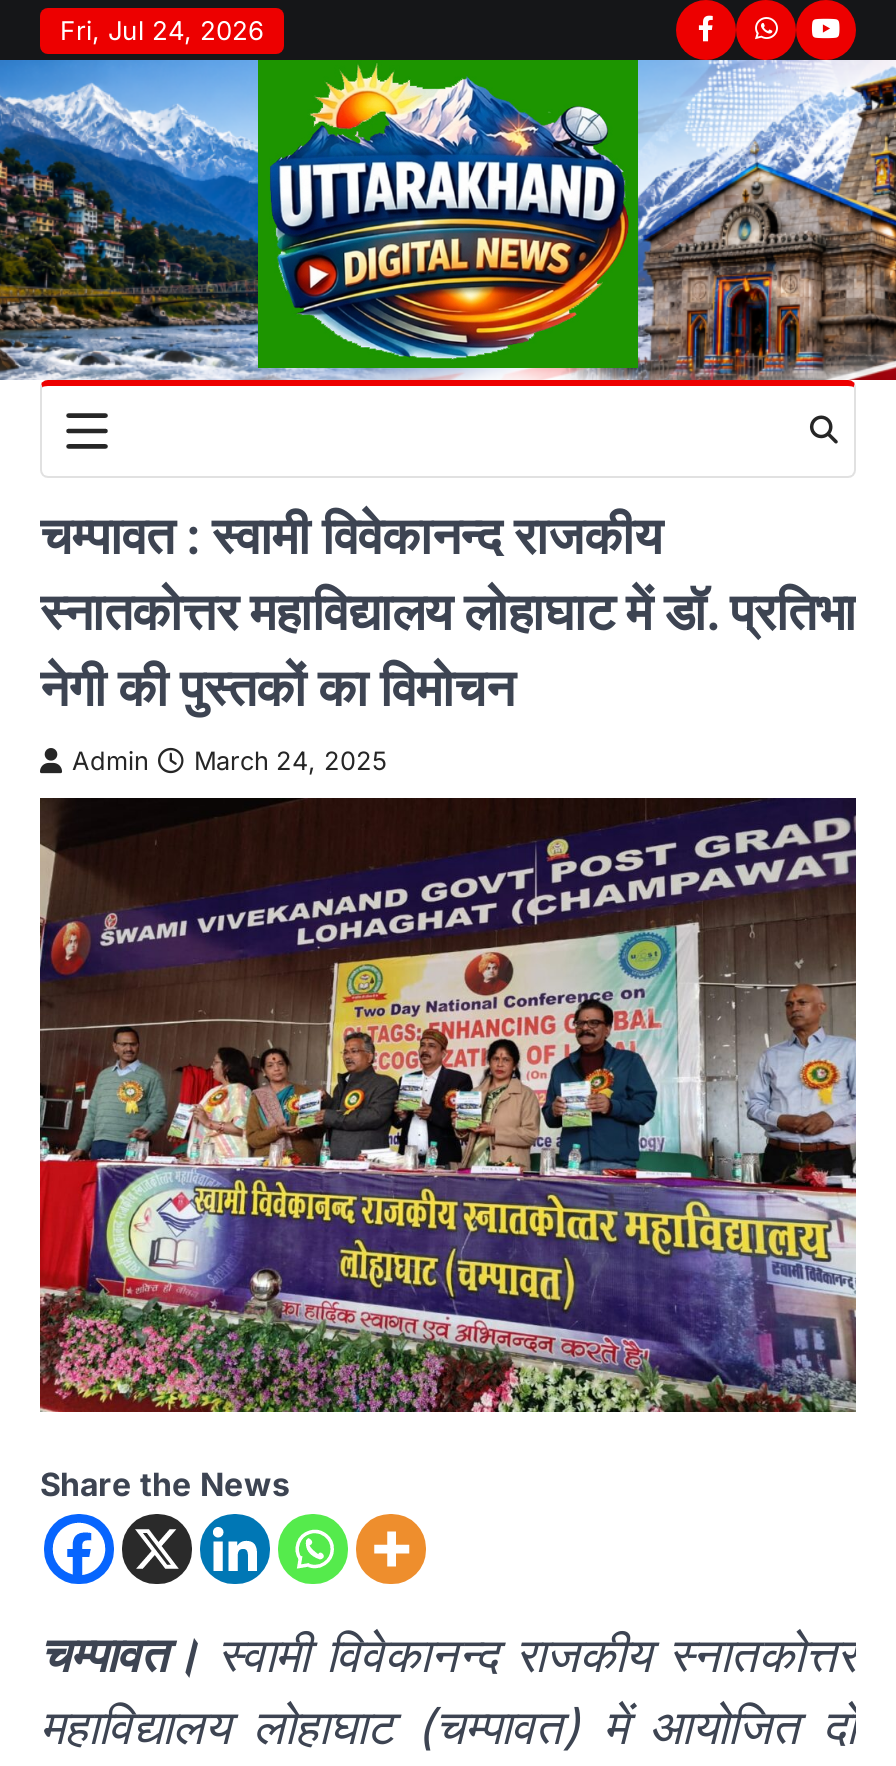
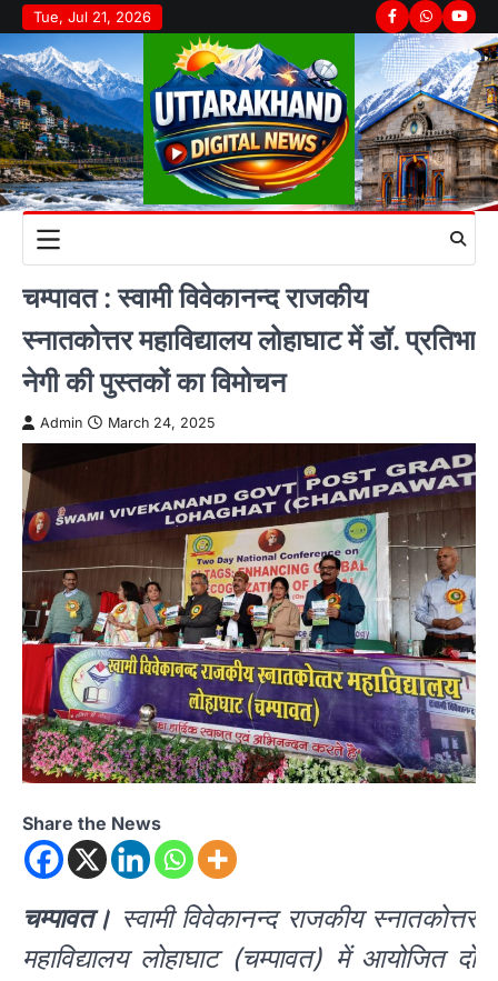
- Fri, Jul 24, 2026
+ Tue, Jul 21, 2026
